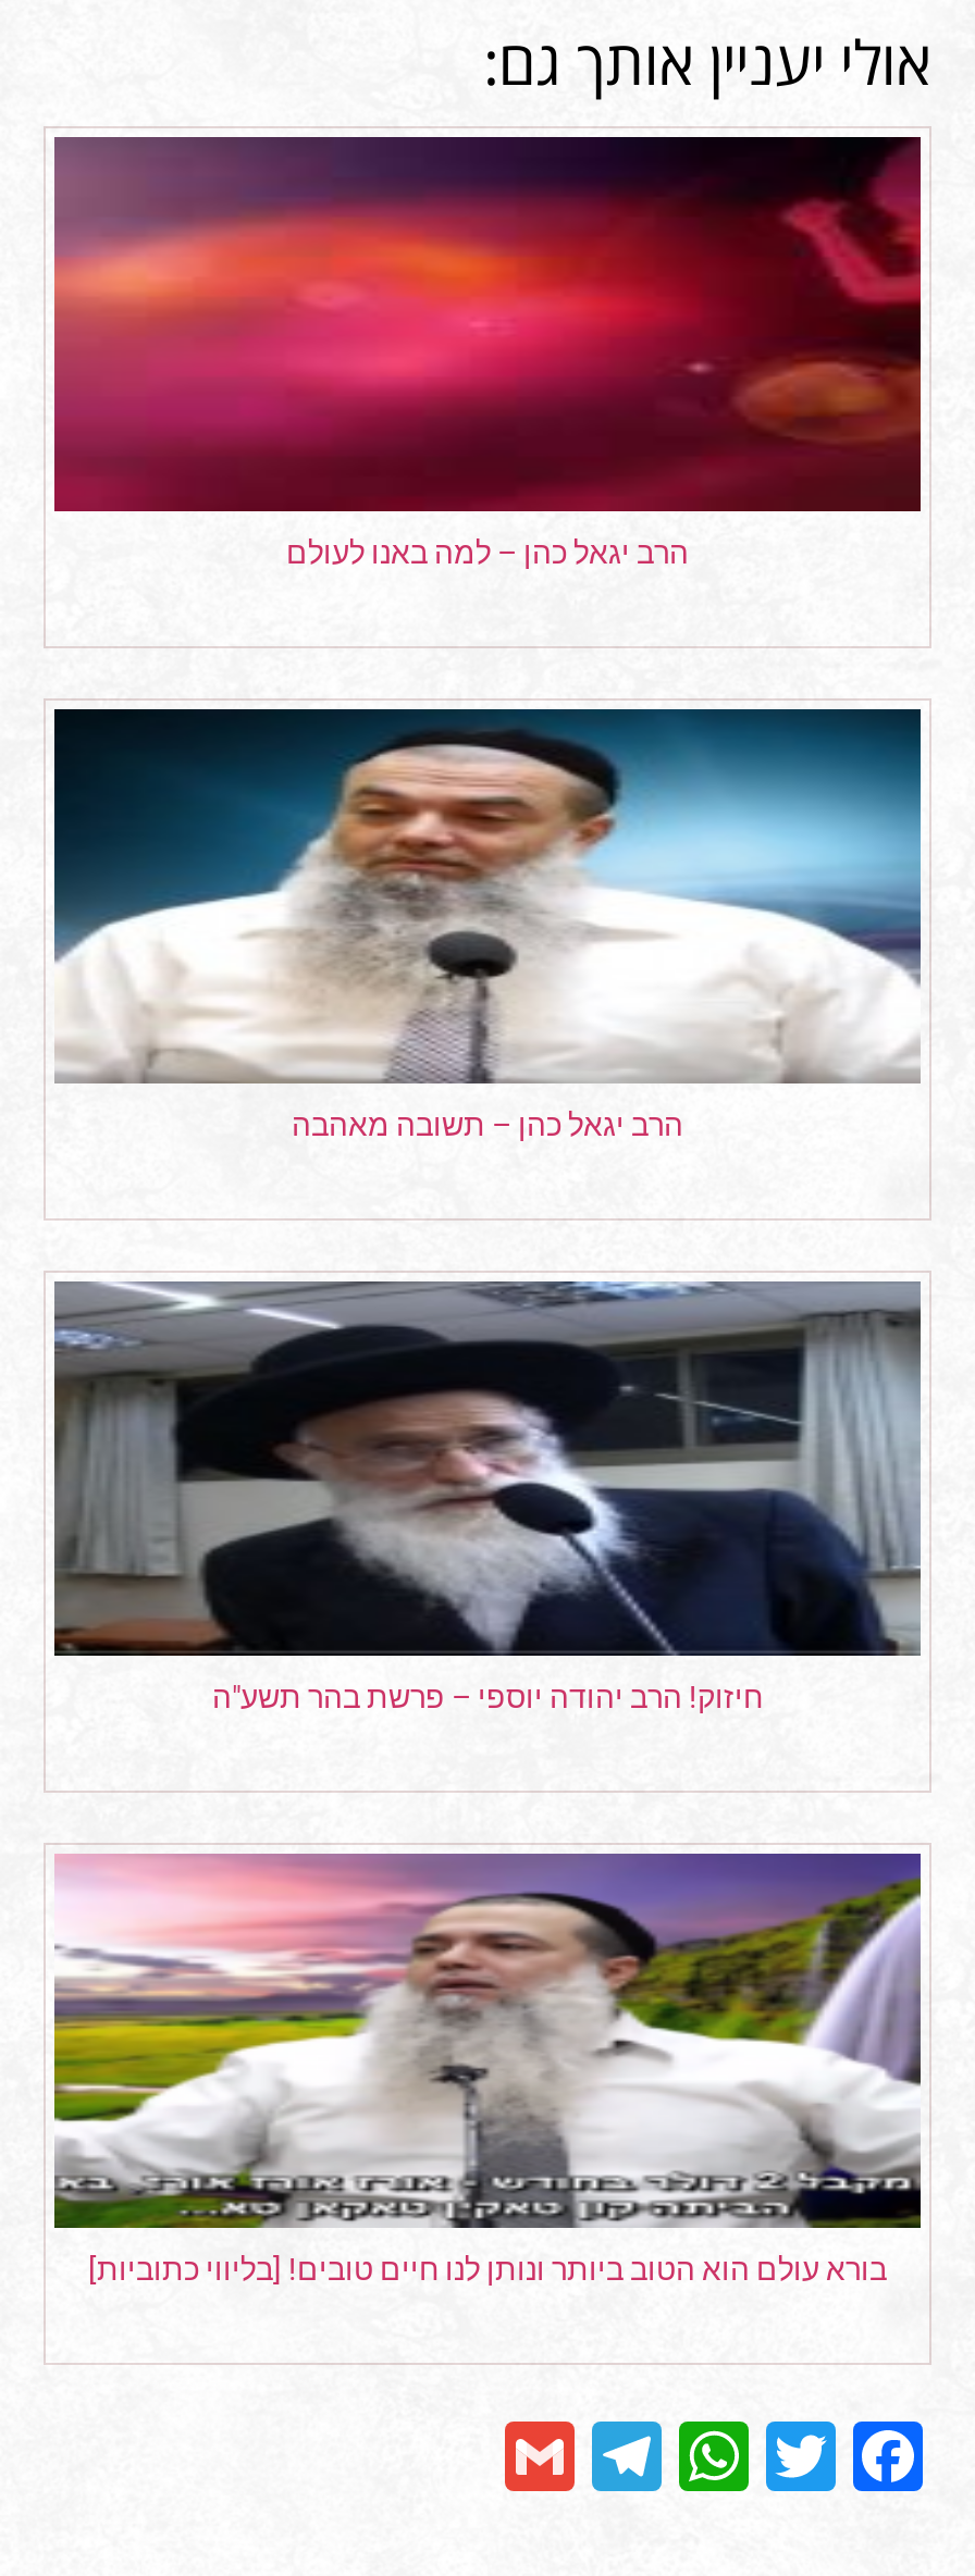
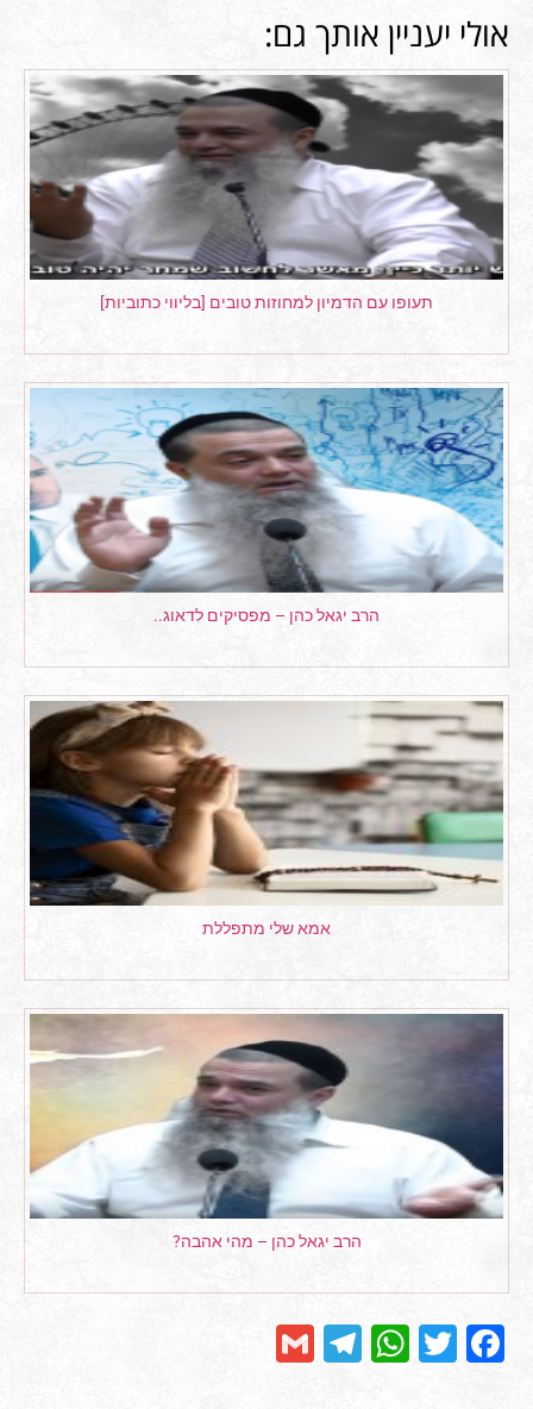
- [image]
- הרב יגאל כהן – למה באנו לעולם
+ [image]
+ תעופו עם הדמיון למחוזות טובים [בליווי כתוביות]

- [image]
- הרב יגאל כהן – תשובה מאהבה
+ [image]
+ הרב יגאל כהן – מפסיקים לדאוג..

- [image]
- חיזוק! הרב יהודה יוספי – פרשת בהר תשע"ה
+ [image]
+ אמא שלי מתפללת

- [image]
- בורא עולם הוא הטוב ביותר ונותן לנו חיים טובים! [בליווי כתוביות]
+ [image]
+ הרב יגאל כהן – מהי אהבה?
